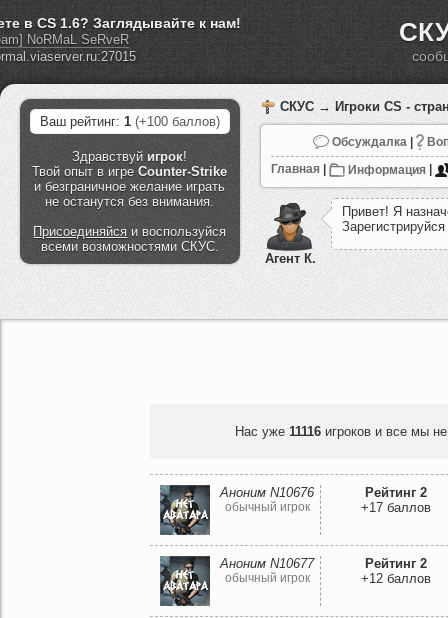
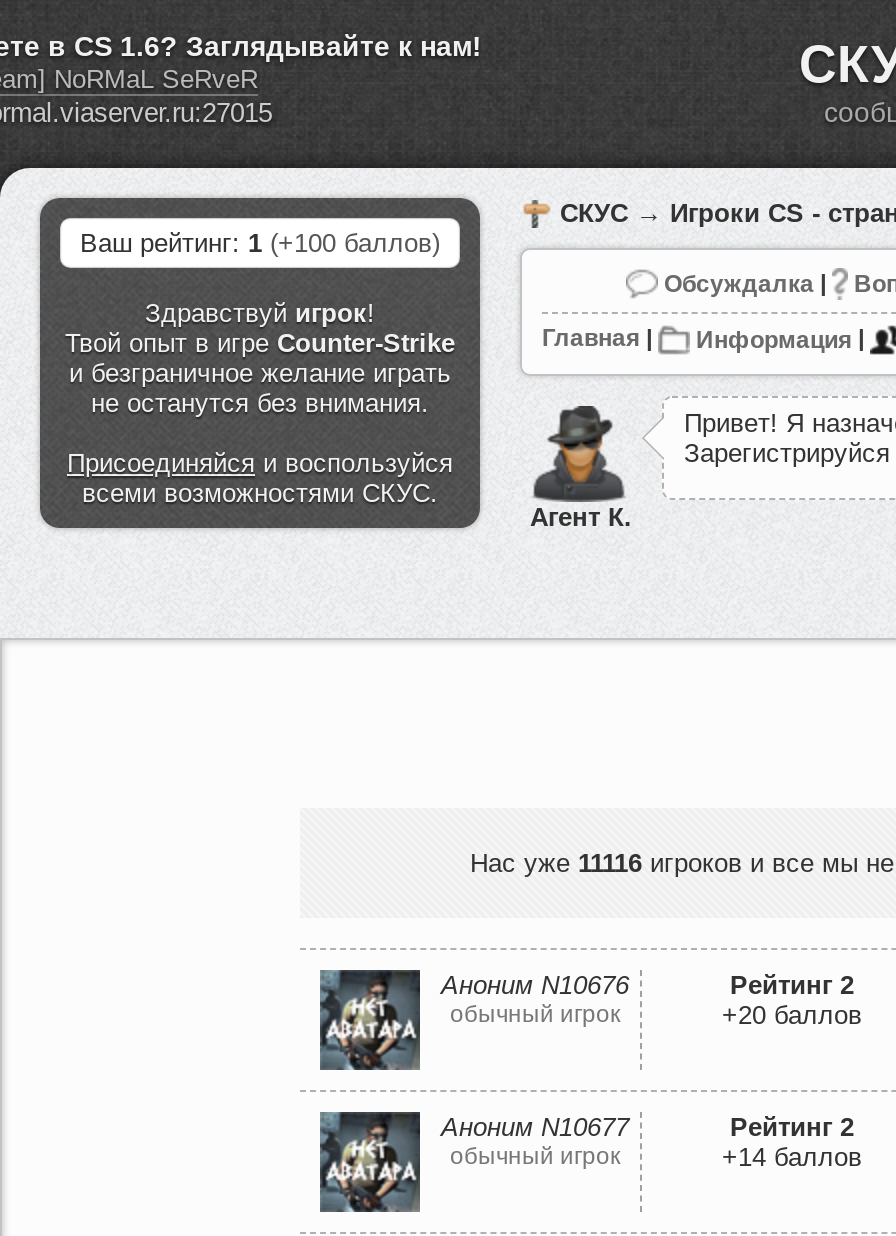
- +17 баллов
+ +20 баллов

- +12 баллов
+ +14 баллов
